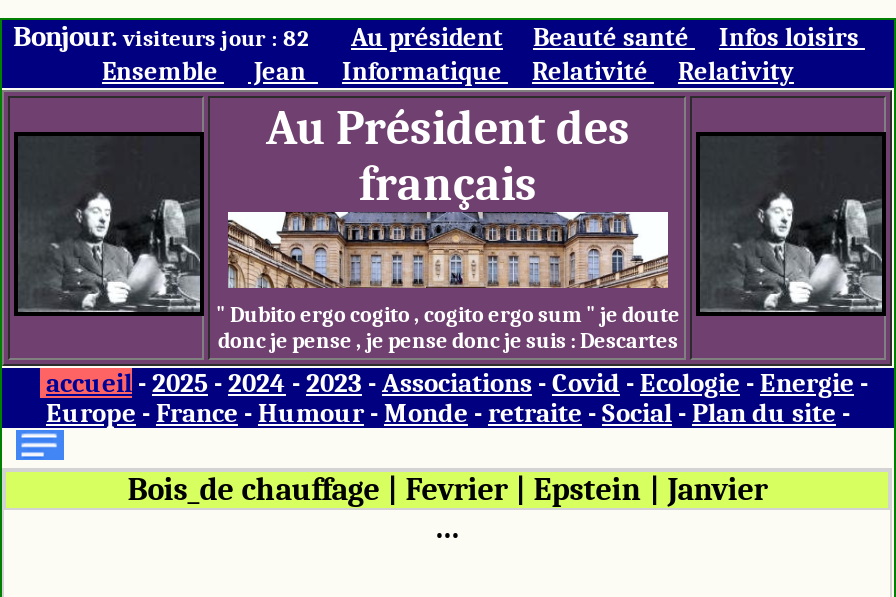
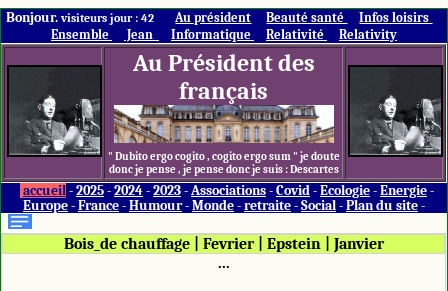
- Bonjour. visiteurs jour : 82
+ Bonjour. visiteurs jour : 42
